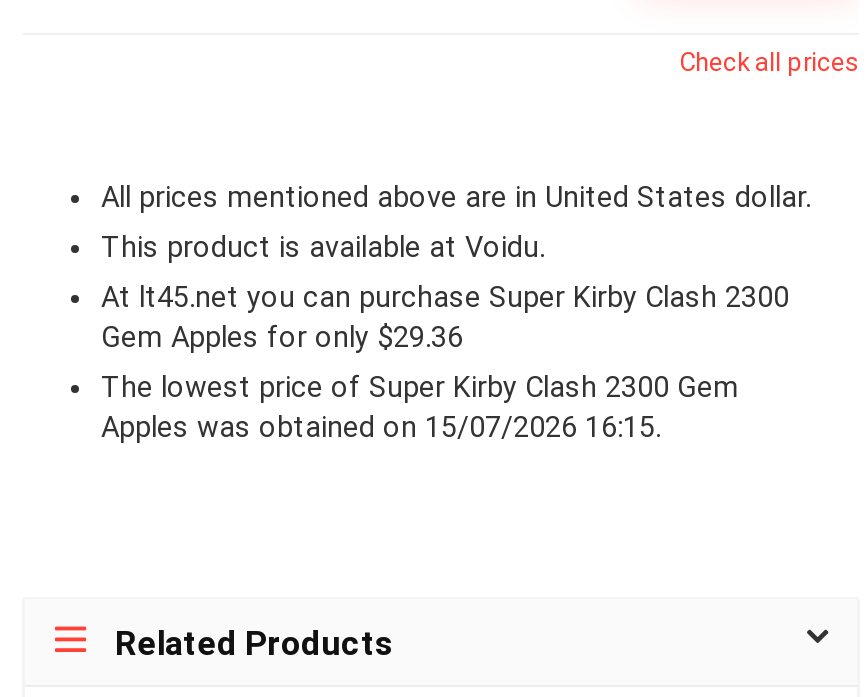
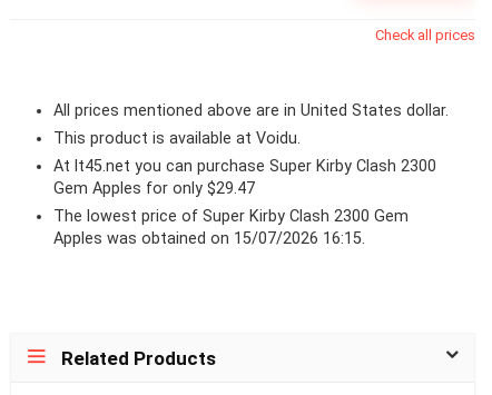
- Gem Apples for only $29.36
+ Gem Apples for only $29.47
